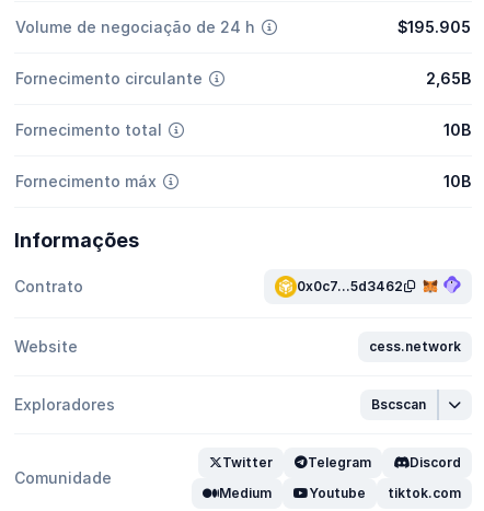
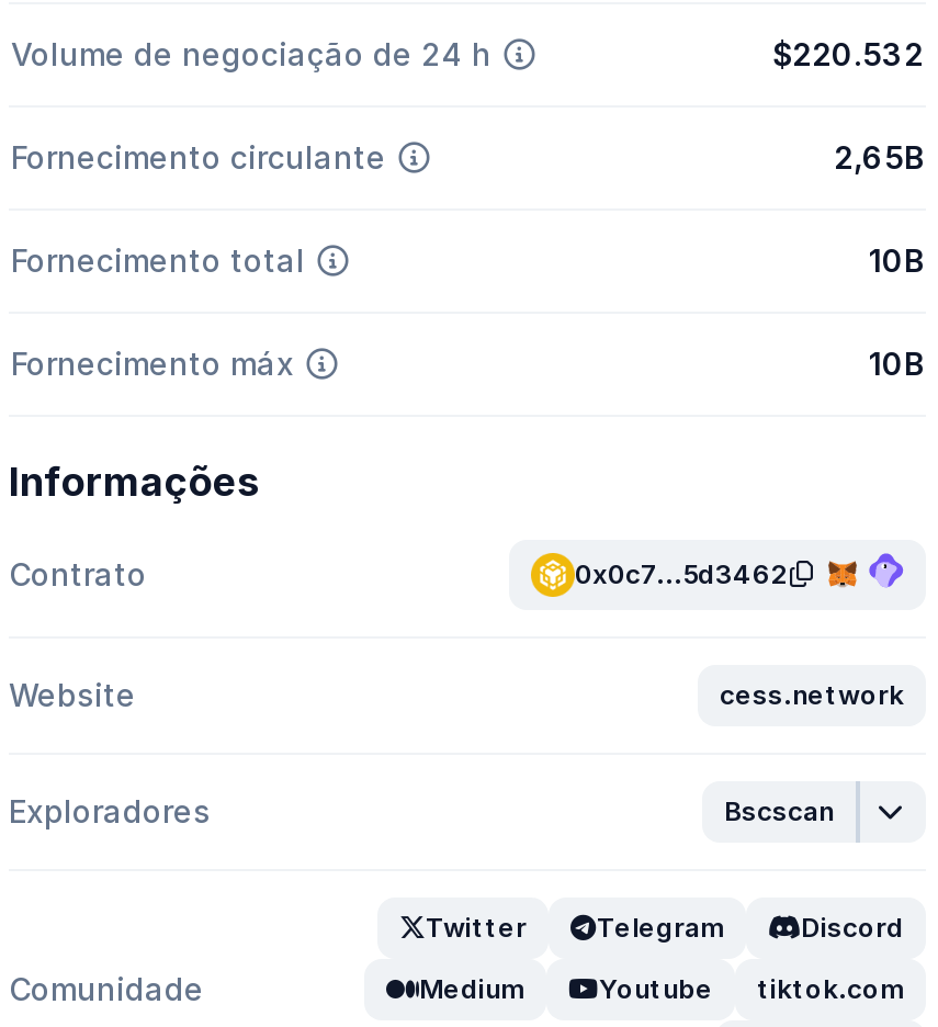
- $195.905
+ $220.532
